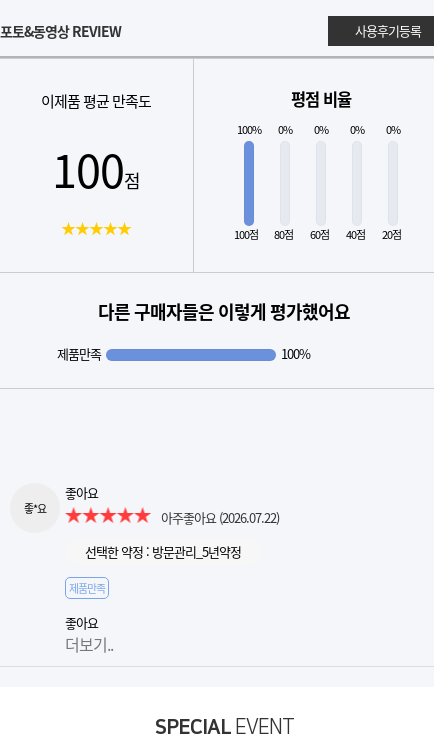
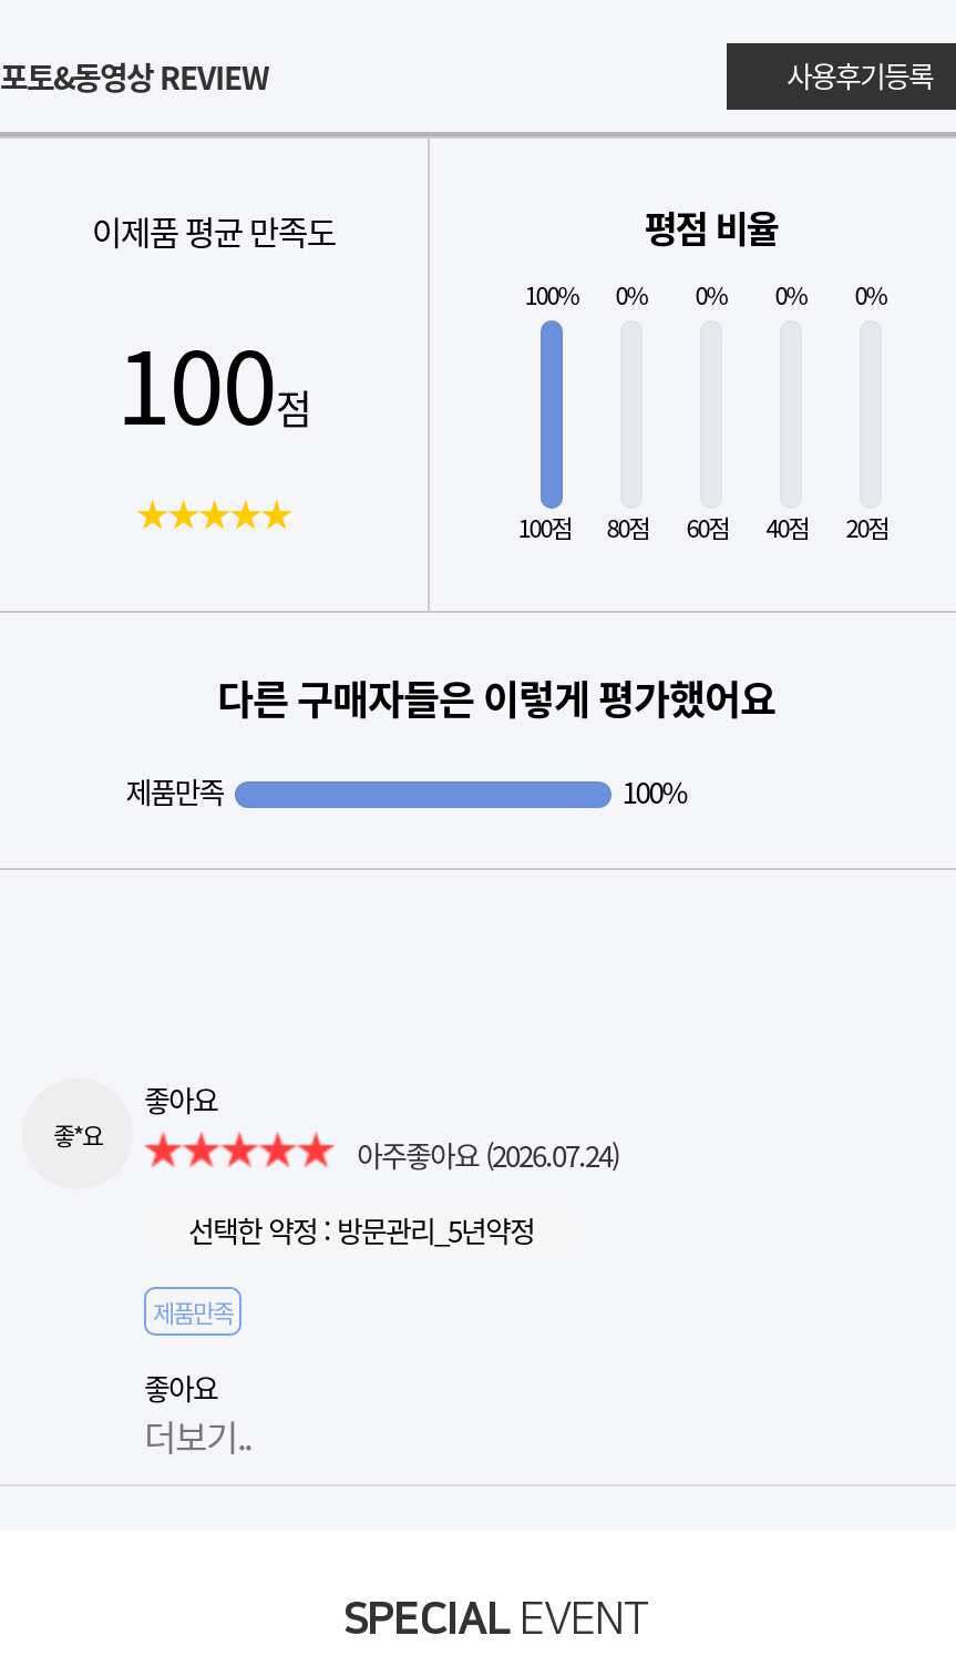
- 아주좋아요 (2026.07.22)
+ 아주좋아요 (2026.07.24)
